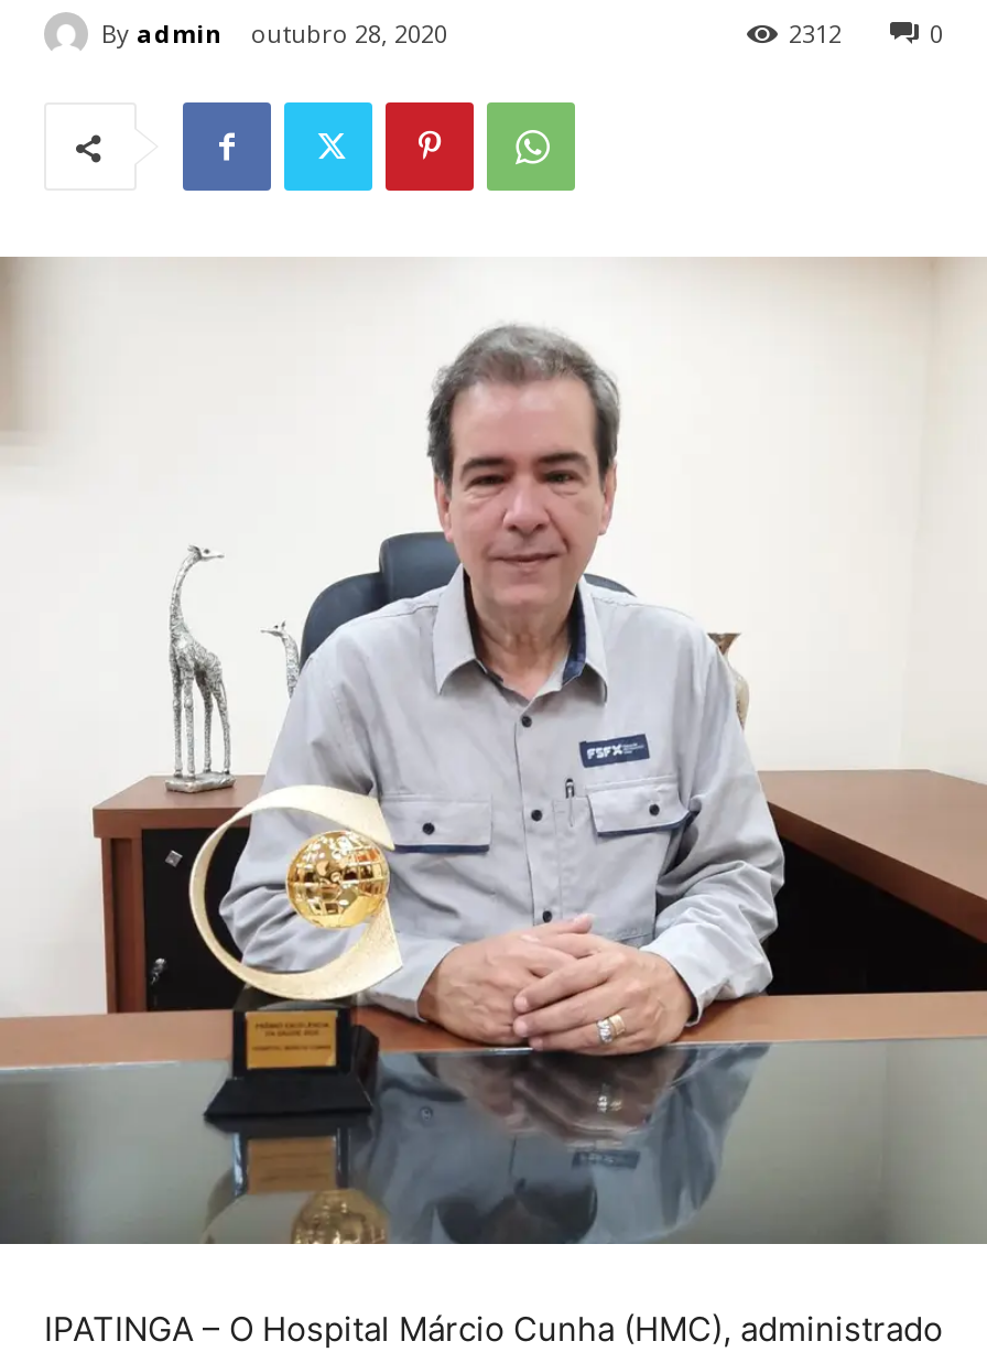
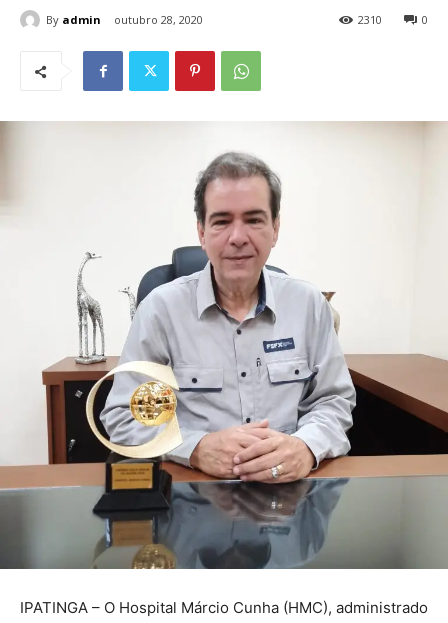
- 2312
+ 2310
